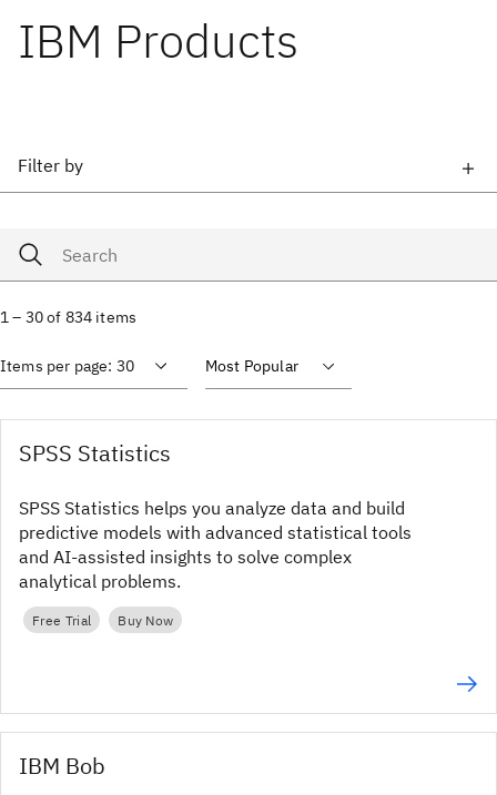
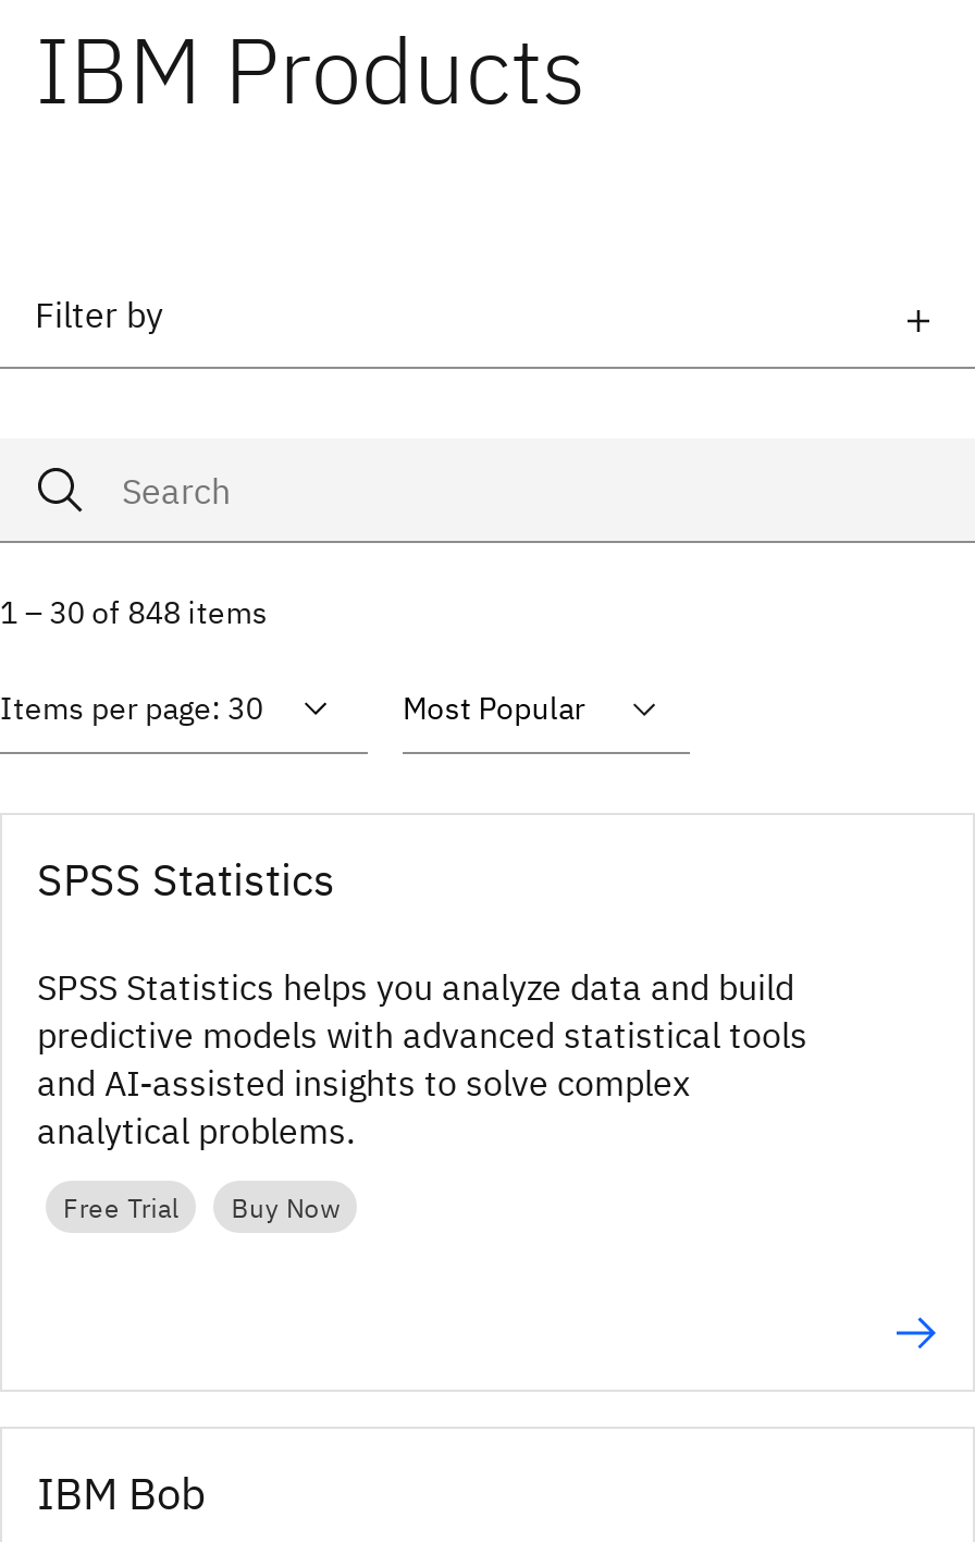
- 1 – 30 of 834 items
+ 1 – 30 of 848 items
